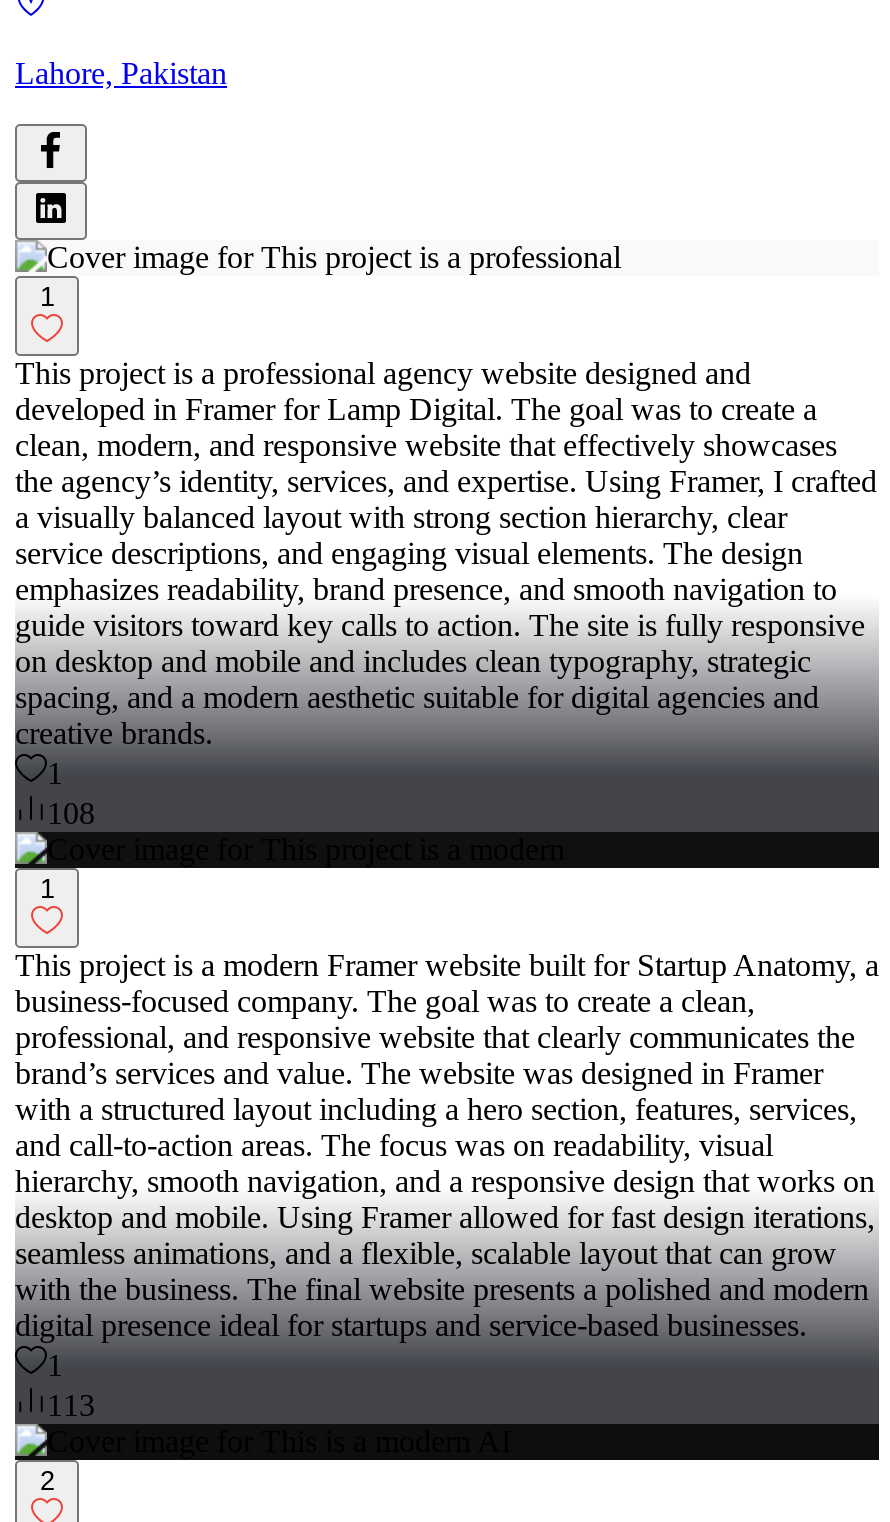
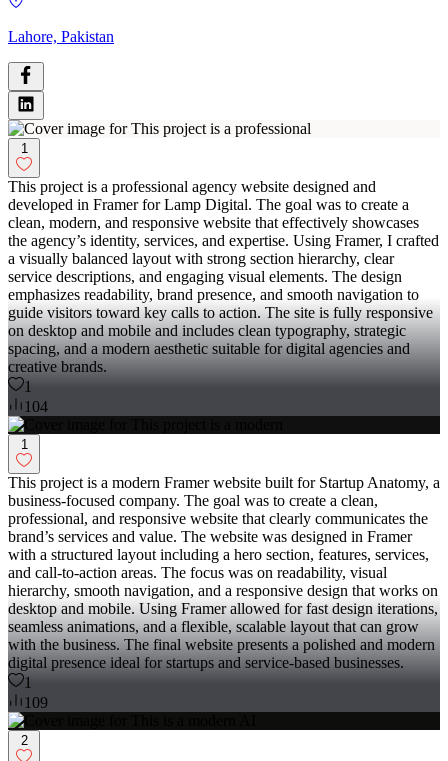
- 108
+ 104

- 113
+ 109
